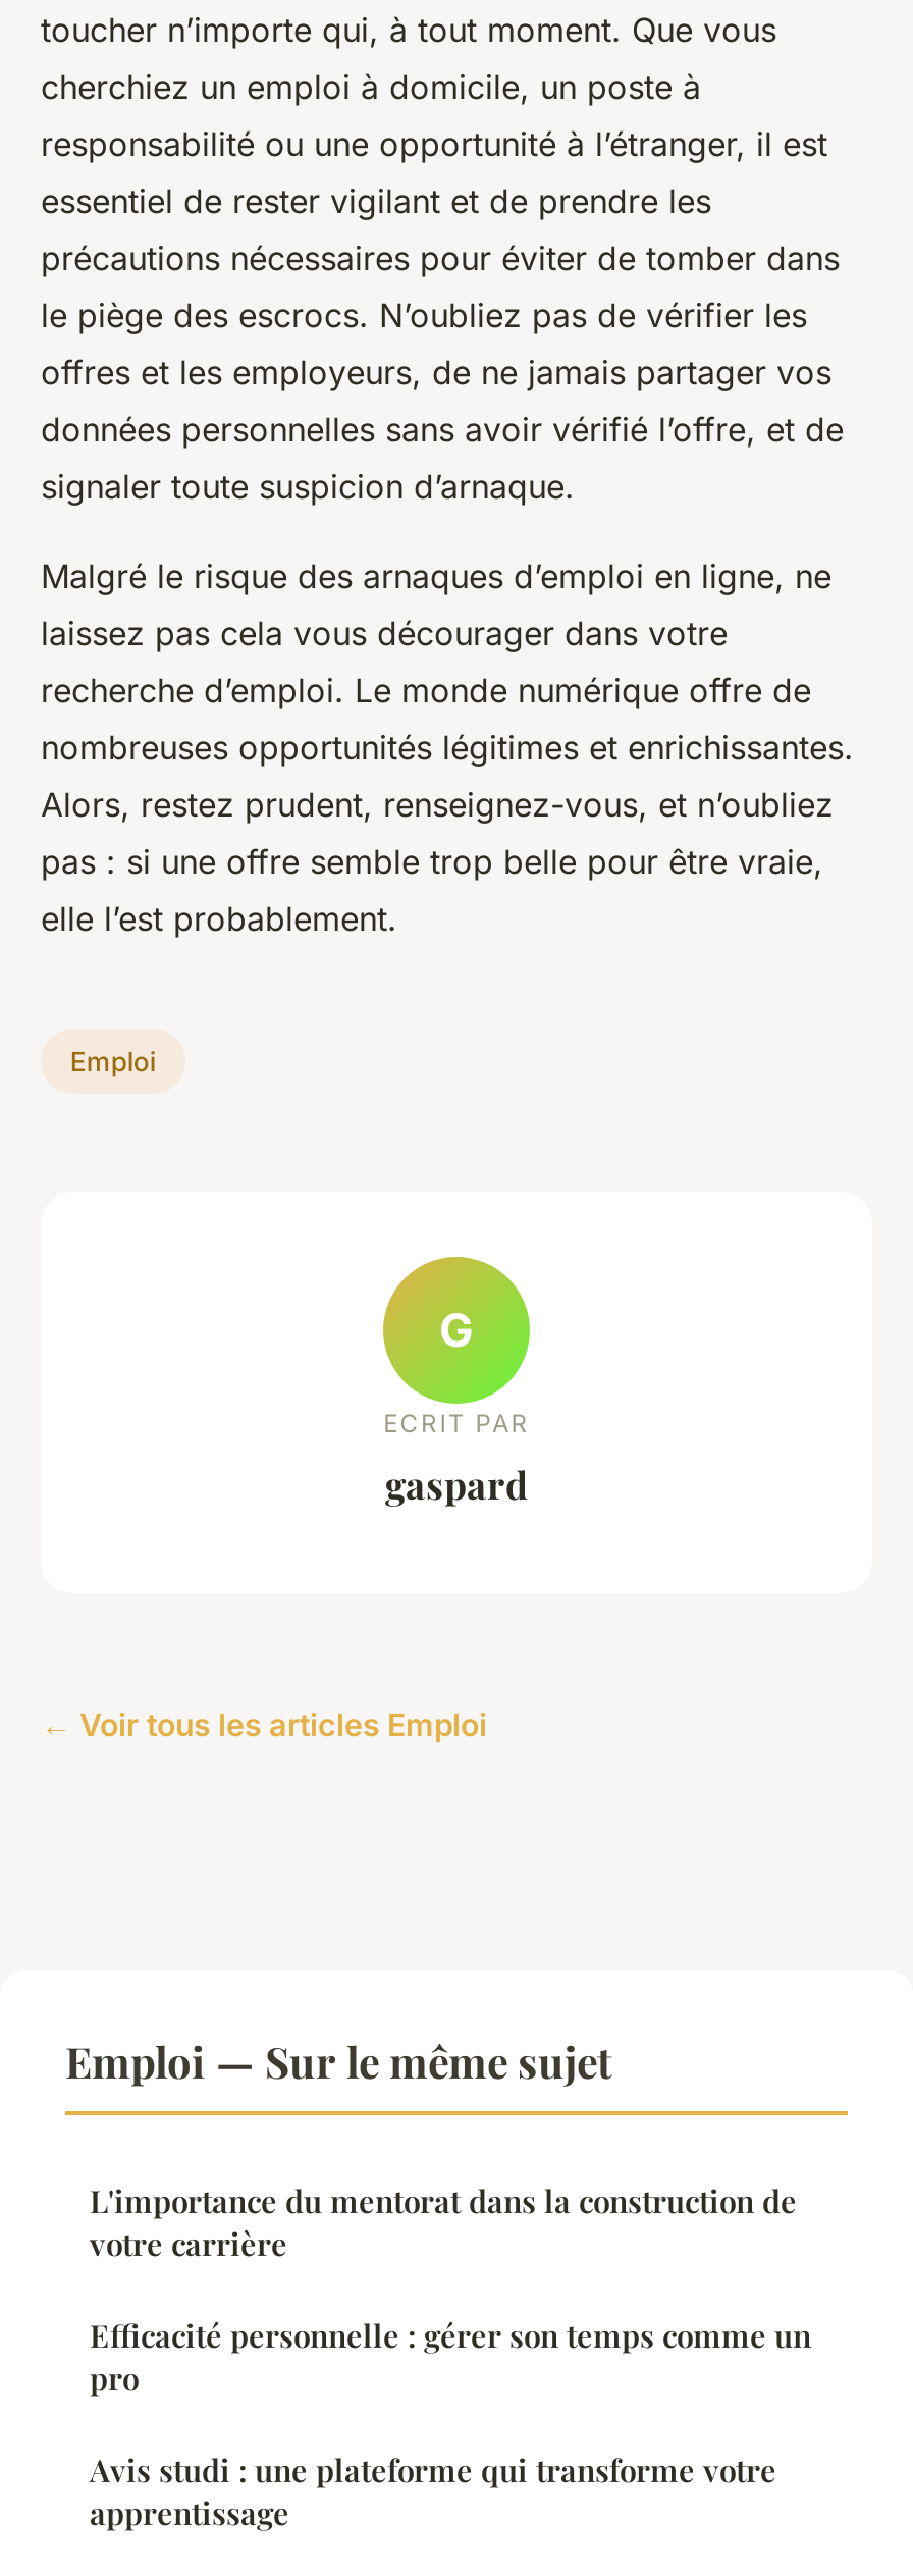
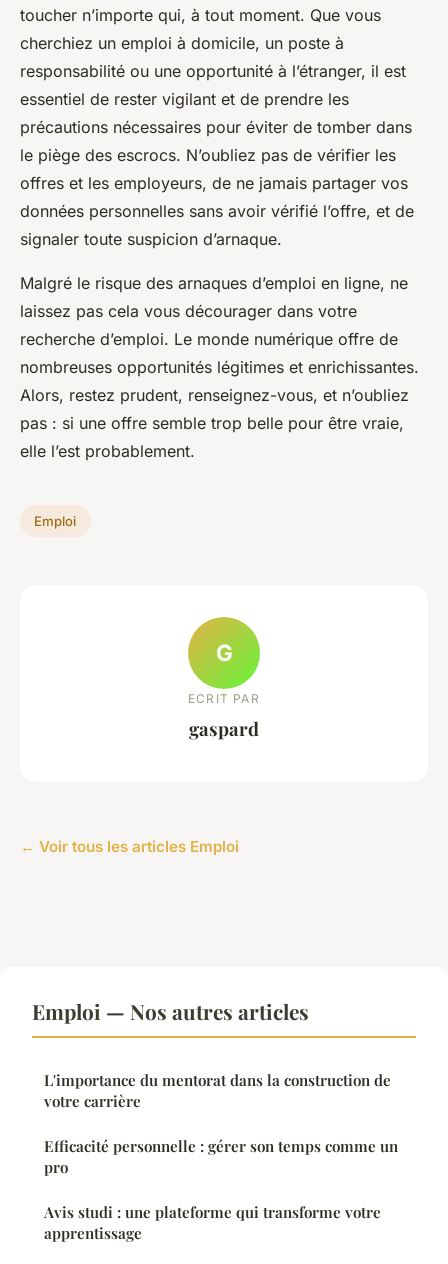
- Emploi — Sur le même sujet
+ Emploi — Nos autres articles
